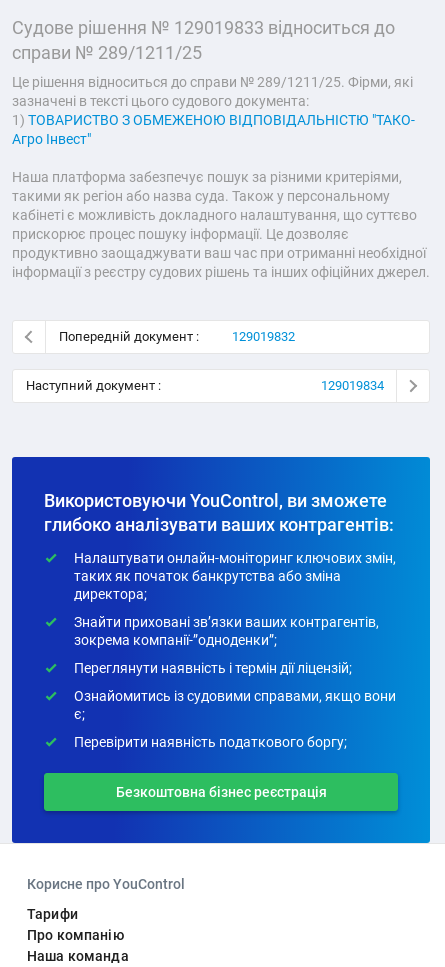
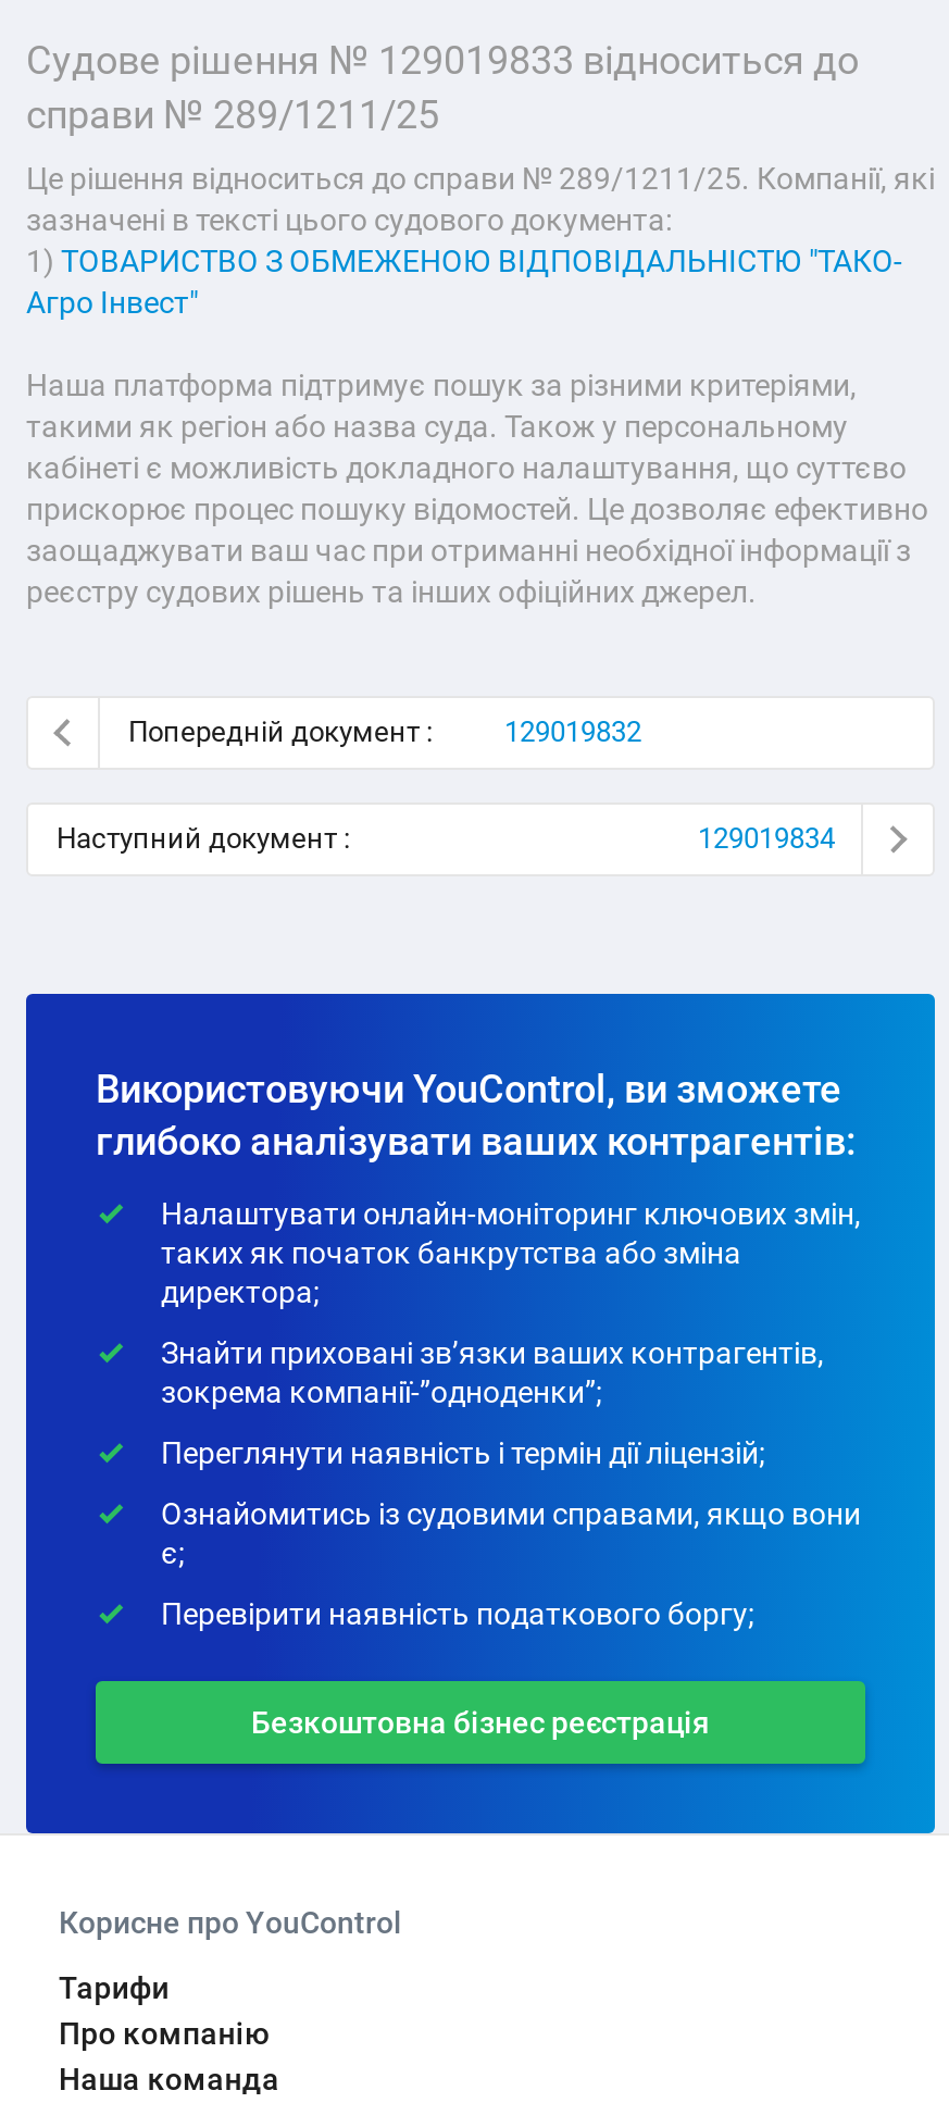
- Це рішення відноситься до справи № 289/1211/25. Фірми, які
+ Це рішення відноситься до справи № 289/1211/25. Компанії, які

- Наша платформа забезпечує пошук за різними критеріями,
+ Наша платформа підтримує пошук за різними критеріями,

- прискорює процес пошуку інформації. Це дозволяє
- продуктивно заощаджувати ваш час при отриманні необхідної
- інформації з реєстру судових рішень та інших офіційних джерел.
+ прискорює процес пошуку відомостей. Це дозволяє ефективно
+ заощаджувати ваш час при отриманні необхідної інформації з
+ реєстру судових рішень та інших офіційних джерел.
